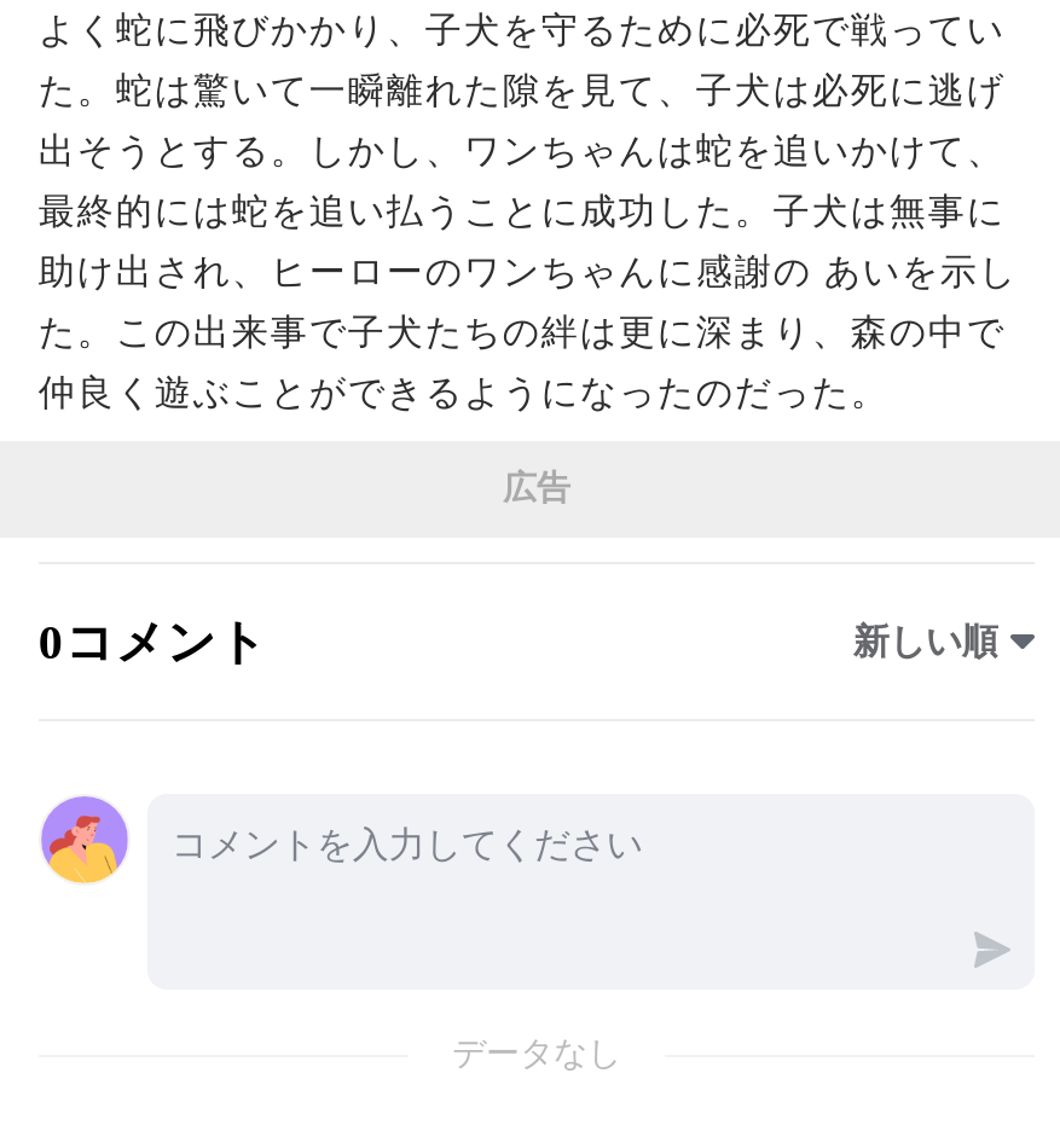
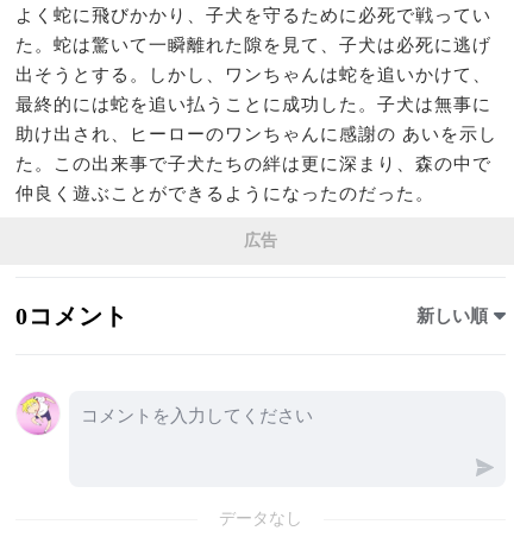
- [image]
+ [image]
